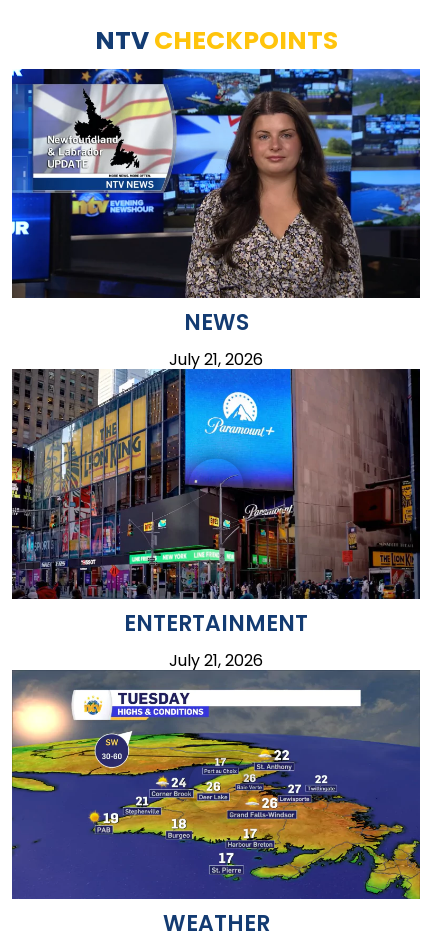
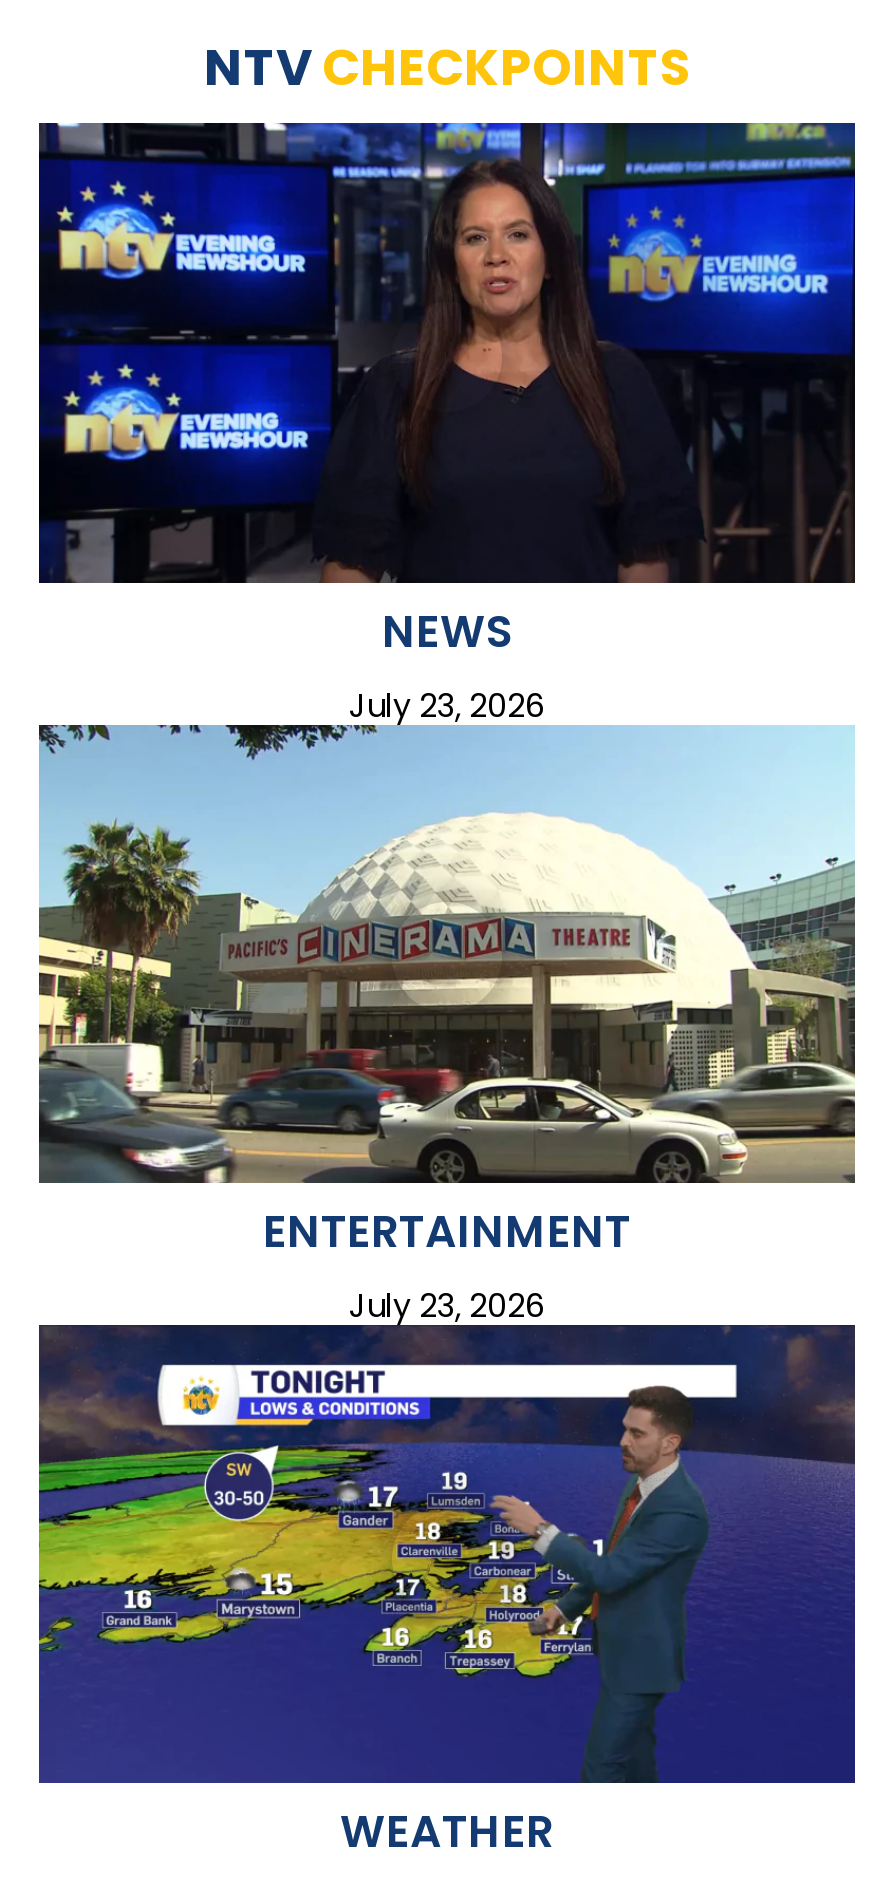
- [image]
+ [image]

- [image]
- July 21, 2026
+ [image]
+ July 23, 2026

- [image]
- July 21, 2026
+ [image]
+ July 23, 2026
